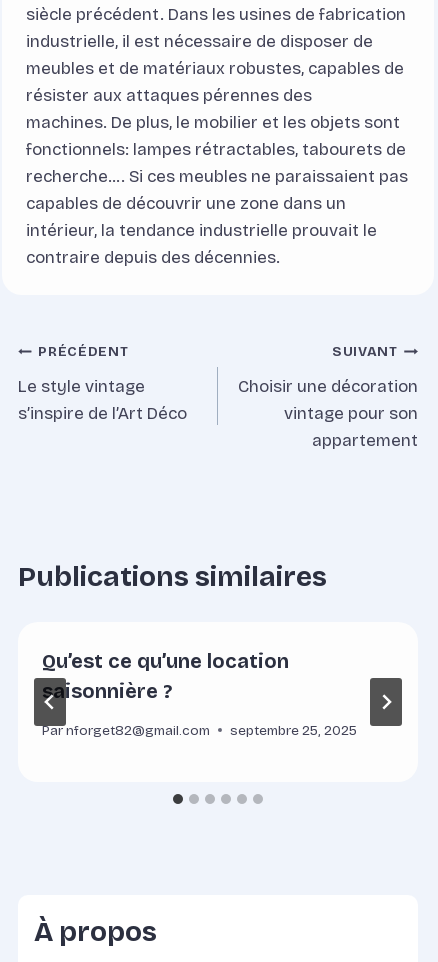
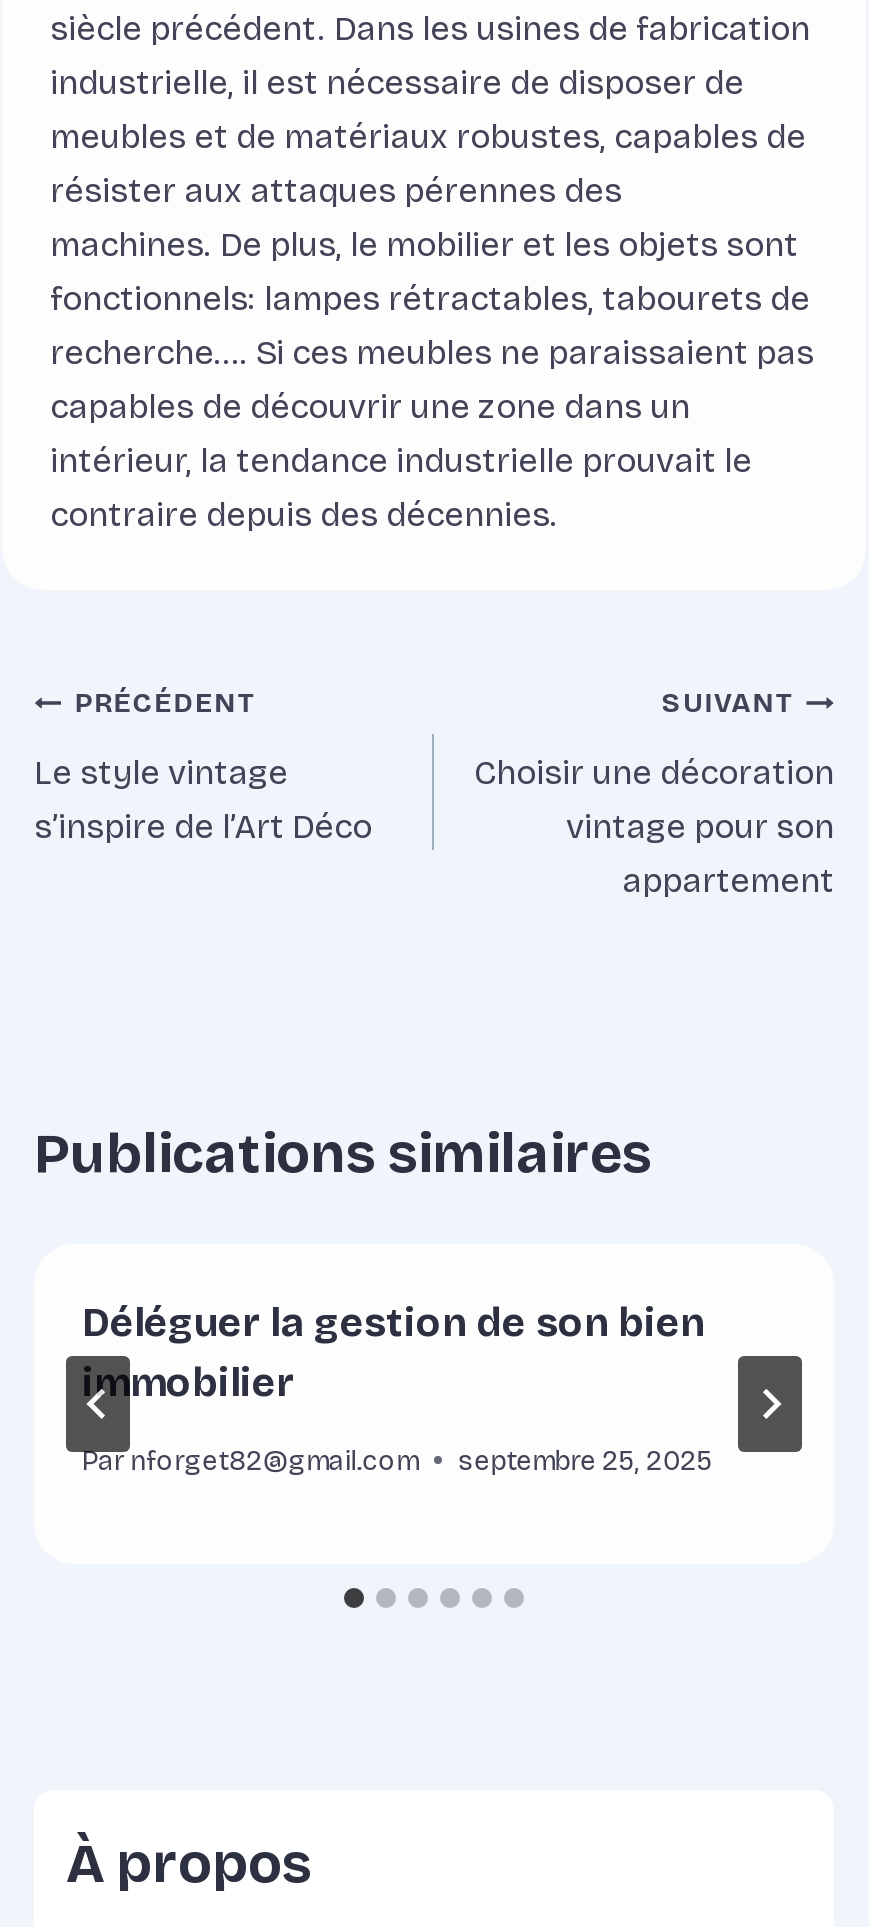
- Qu’est ce qu’une location
- saisonnière ?
+ Déléguer la gestion de son bien
+ immobilier
